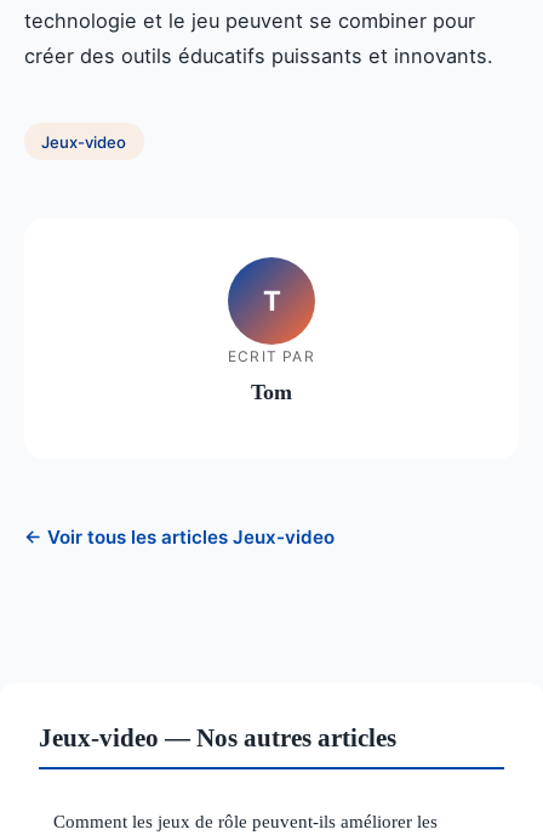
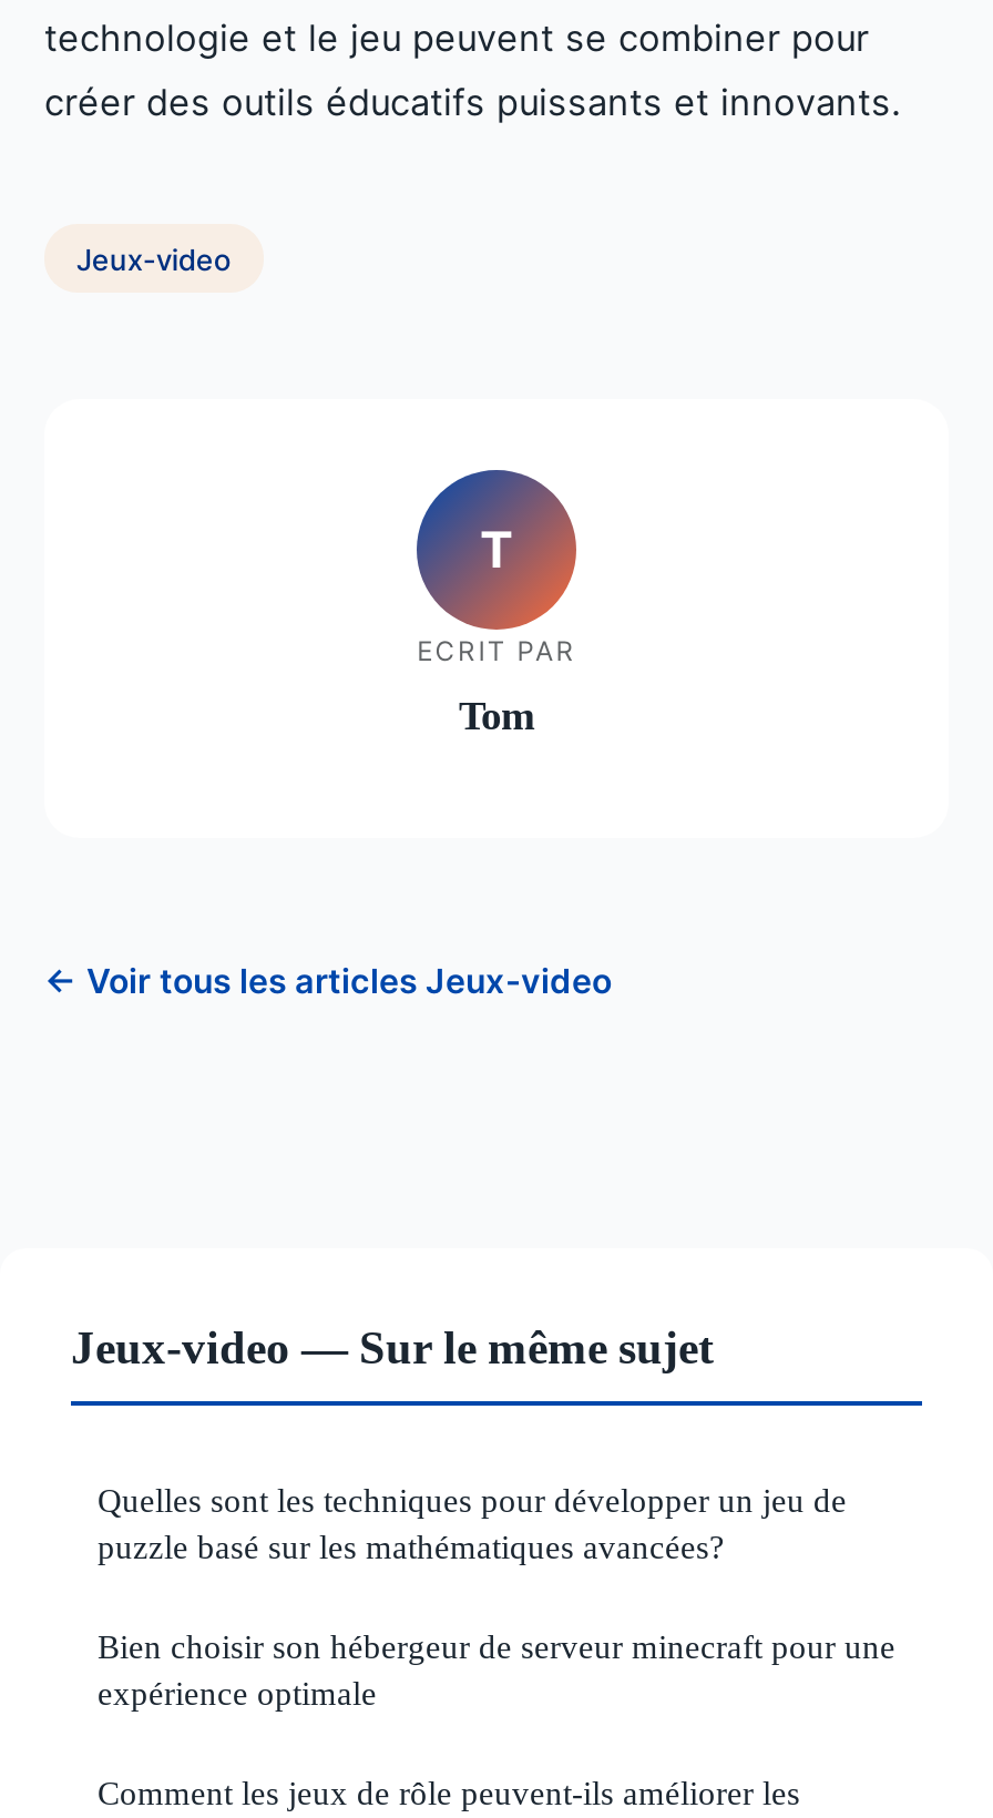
- Jeux-video — Nos autres articles
+ Jeux-video — Sur le même sujet
+ Quelles sont les techniques pour développer un jeu de
+ puzzle basé sur les mathématiques avancées?
+ Bien choisir son hébergeur de serveur minecraft pour une
+ expérience optimale
